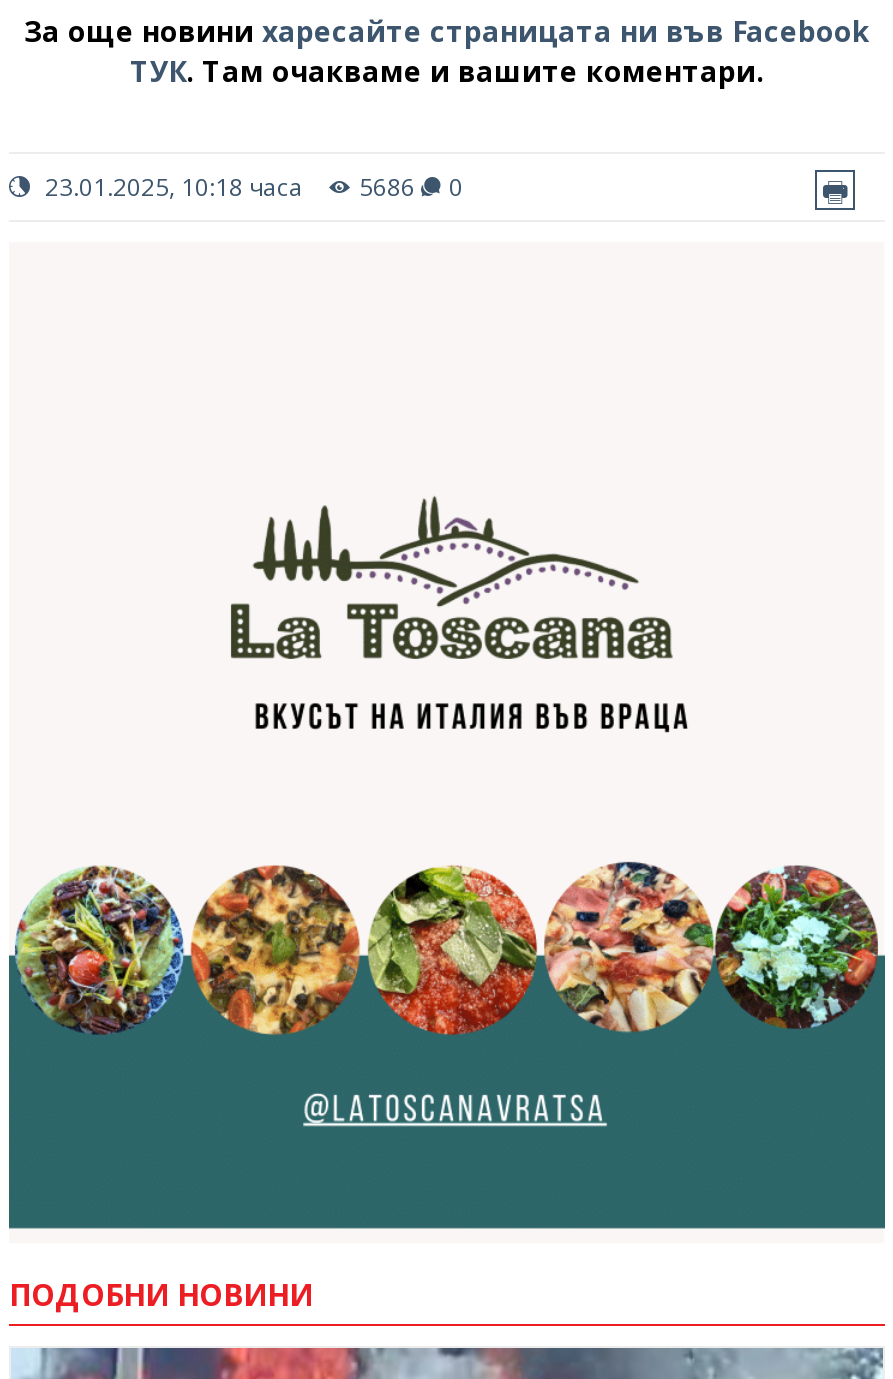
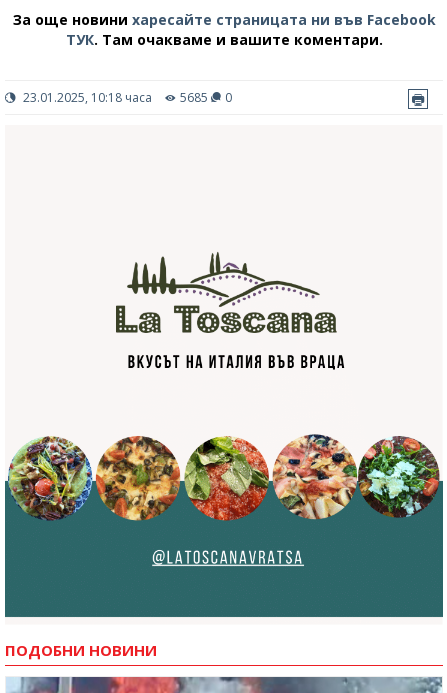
- 23.01.2025, 10:18 часа 5686 0
+ 23.01.2025, 10:18 часа 5685 0
